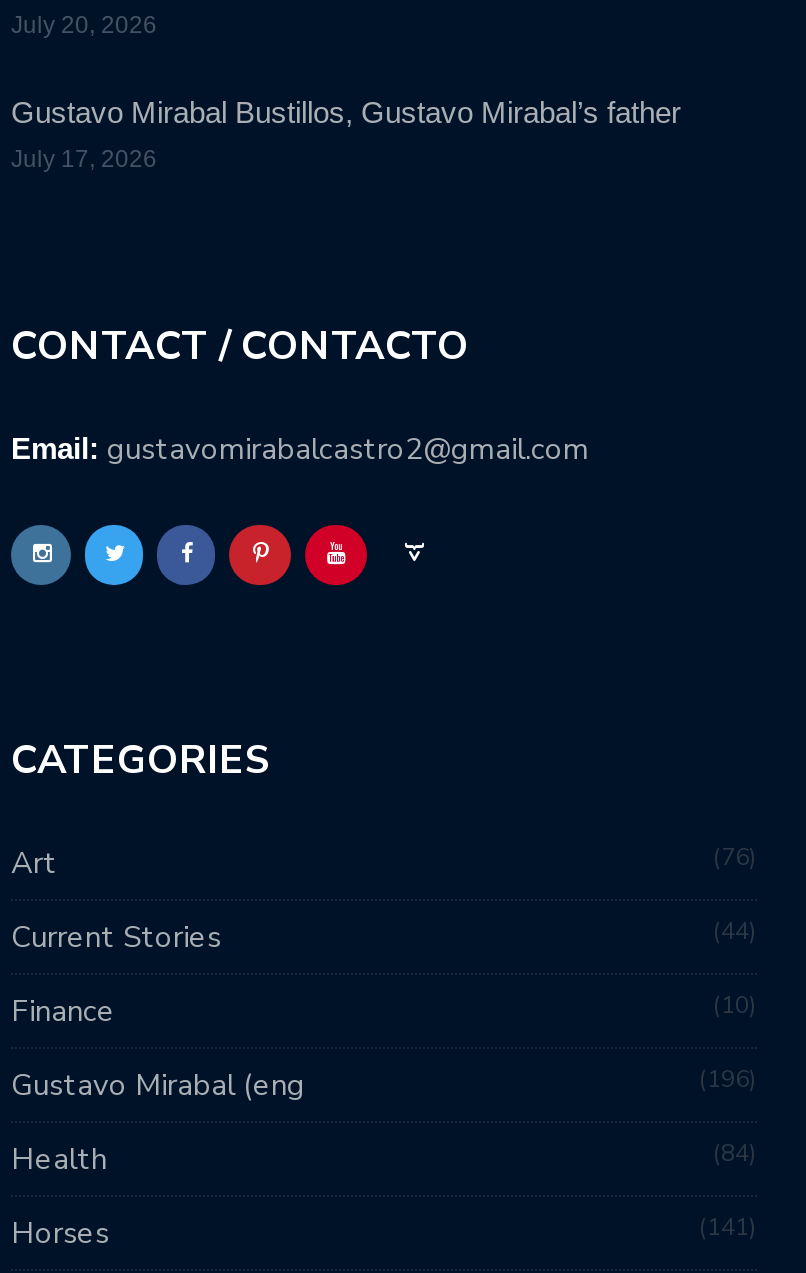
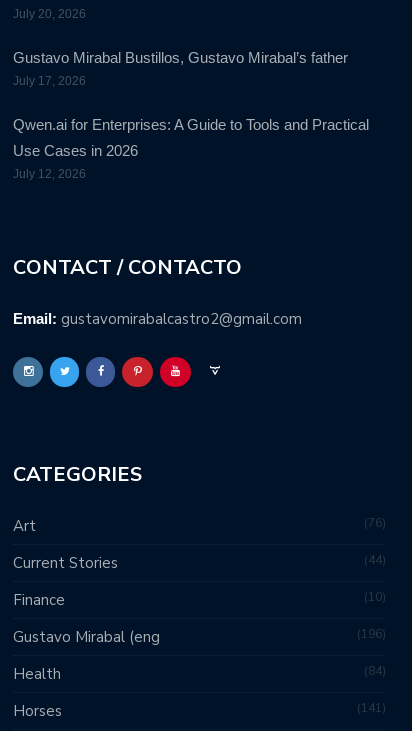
+ Qwen.ai for Enterprises: A Guide to Tools and Practical
+ Use Cases in 2026
+ July 12, 2026
